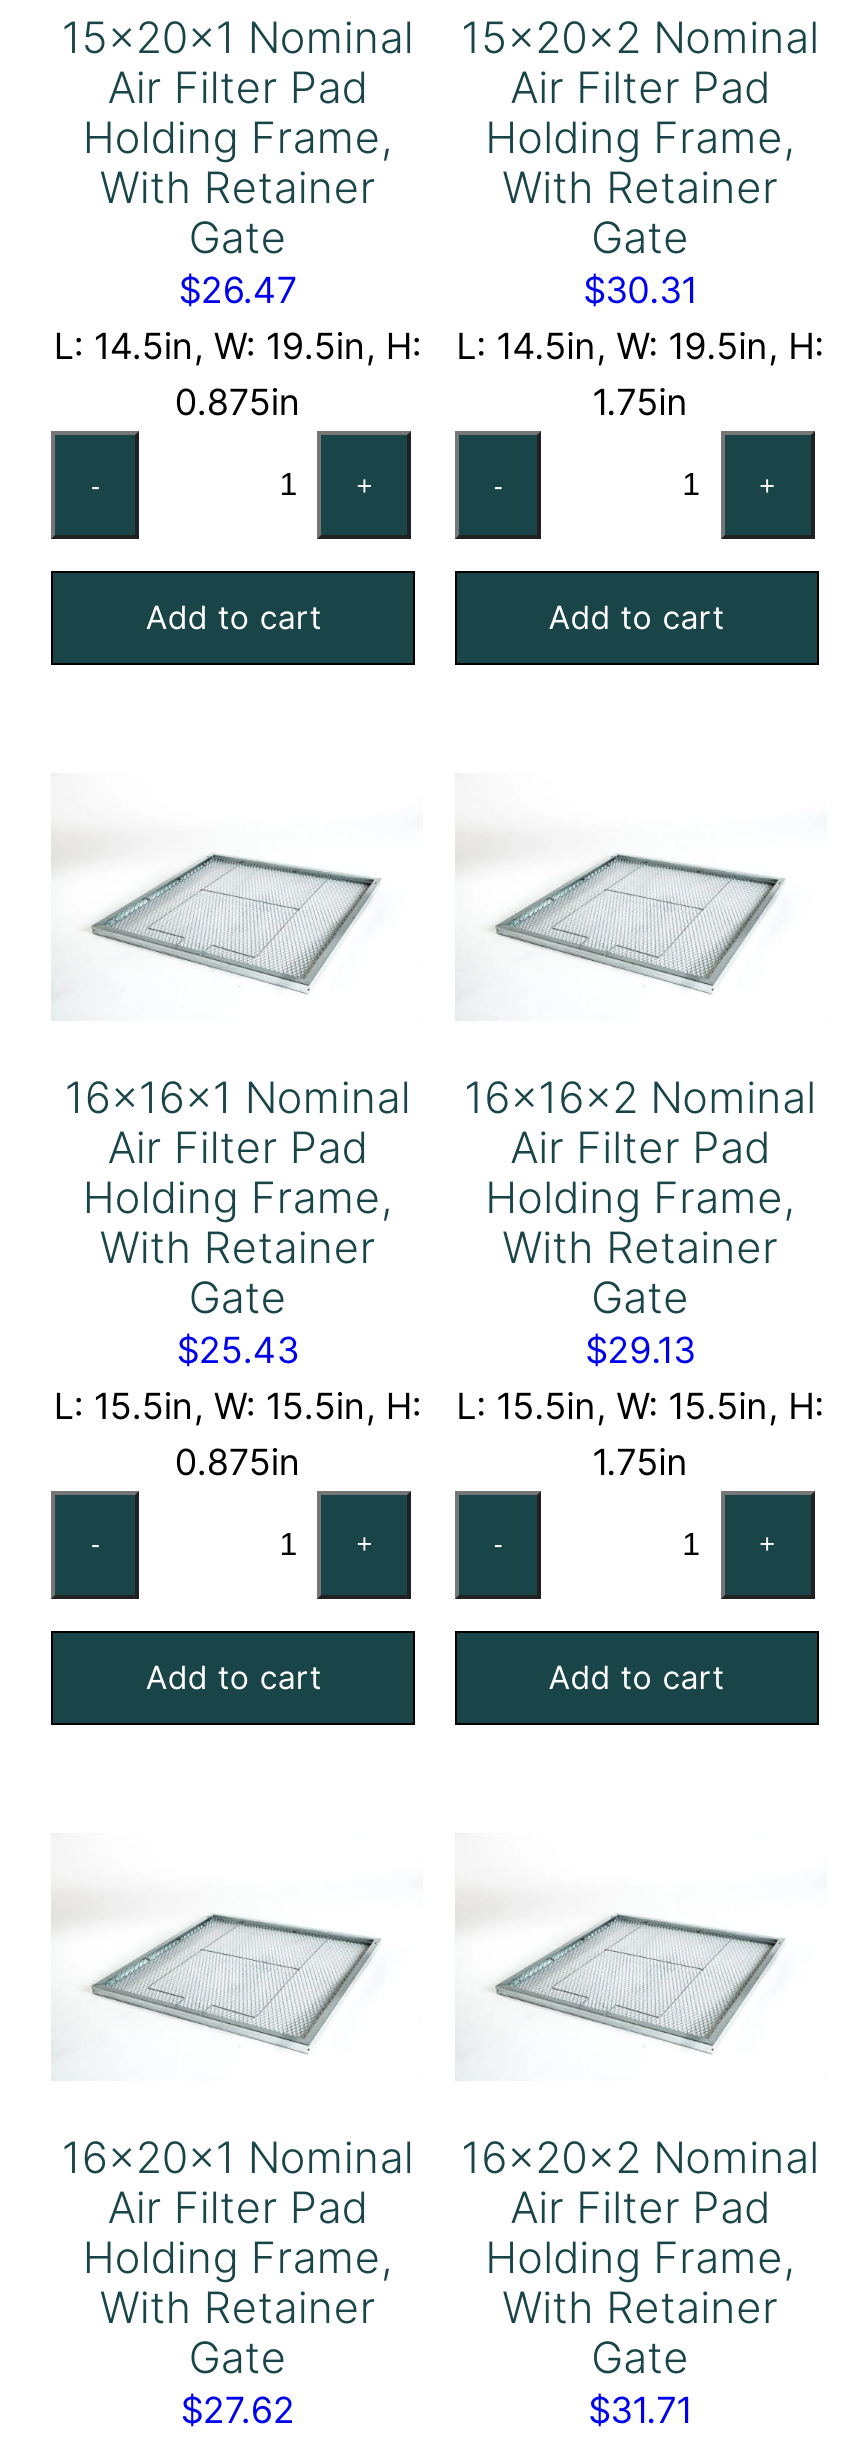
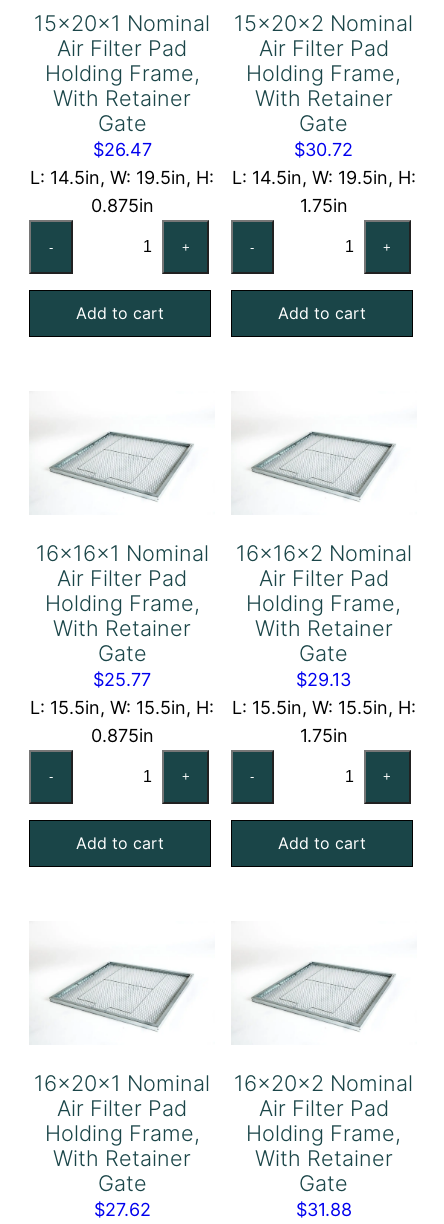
- $30.31
+ $30.72

- $25.43
+ $25.77

- $31.71
+ $31.88
